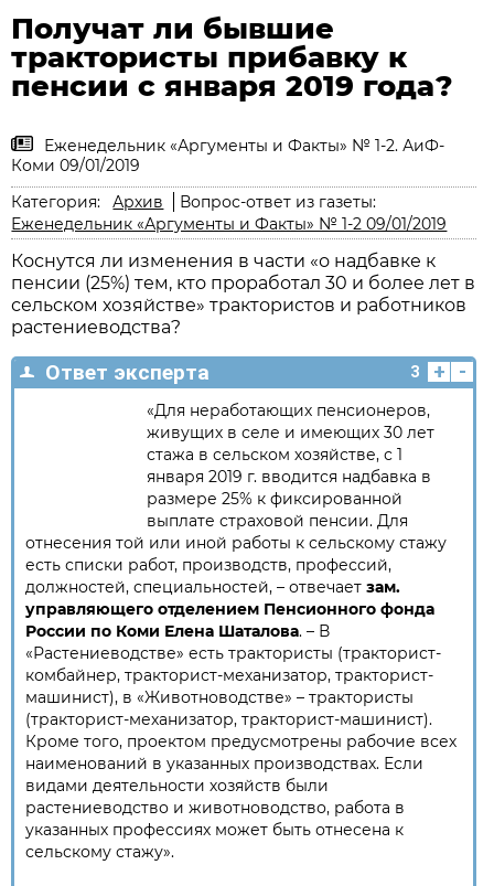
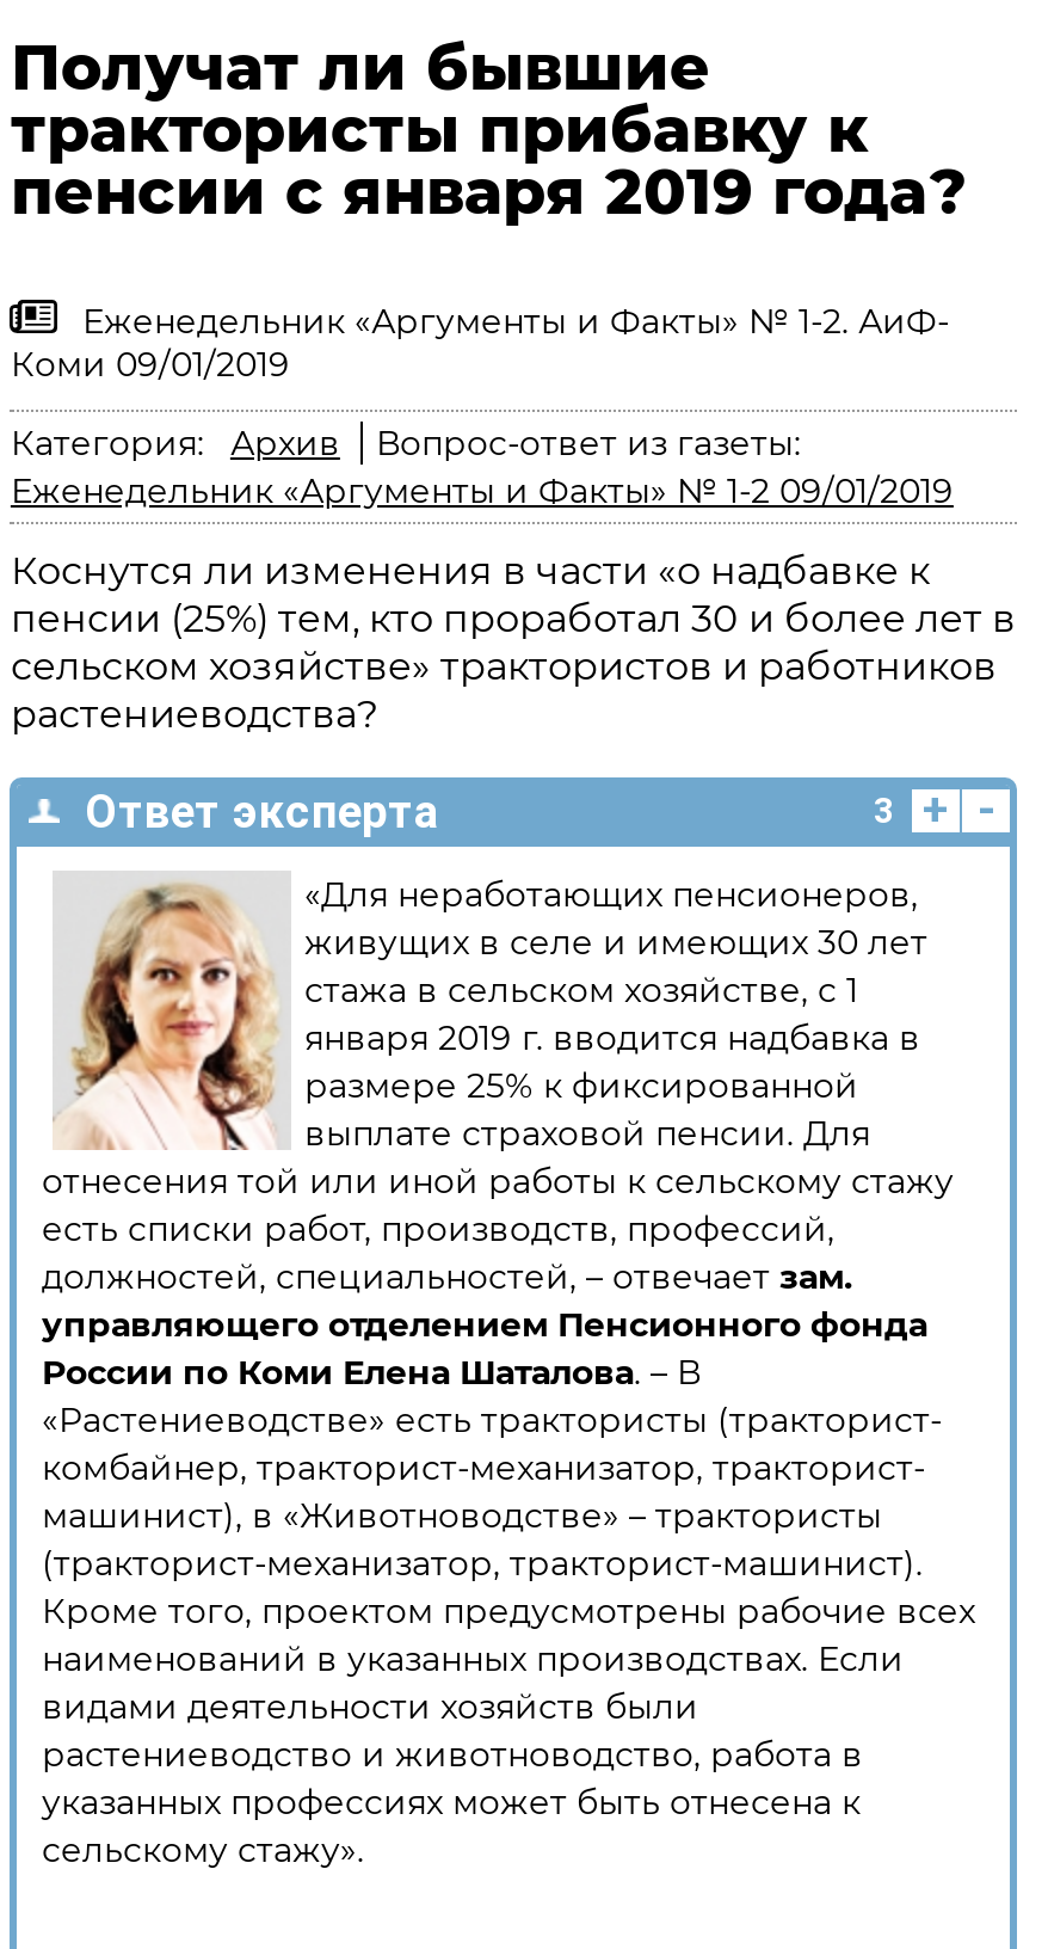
+ [image]
